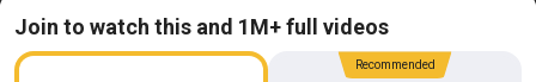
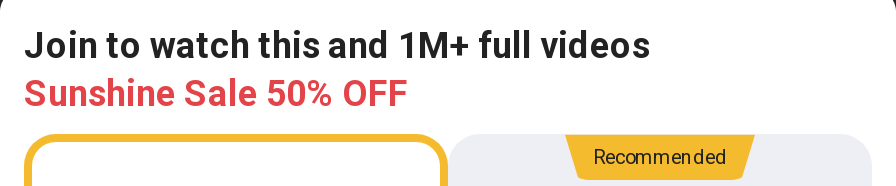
+ Sunshine Sale 50% OFF
